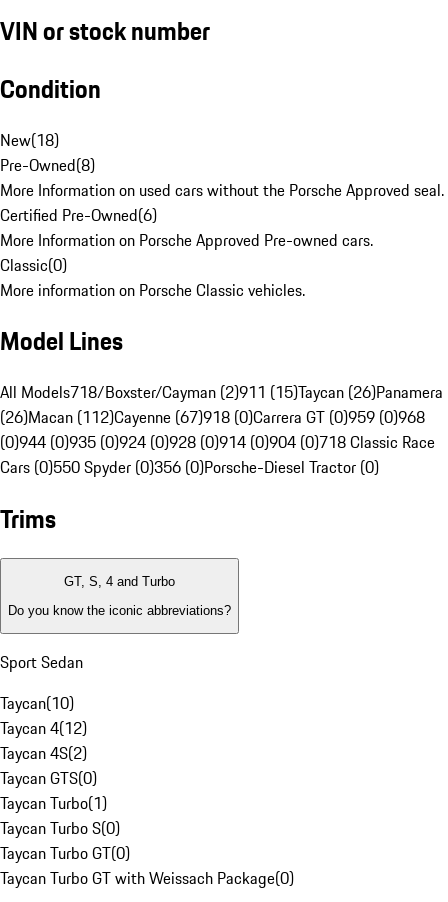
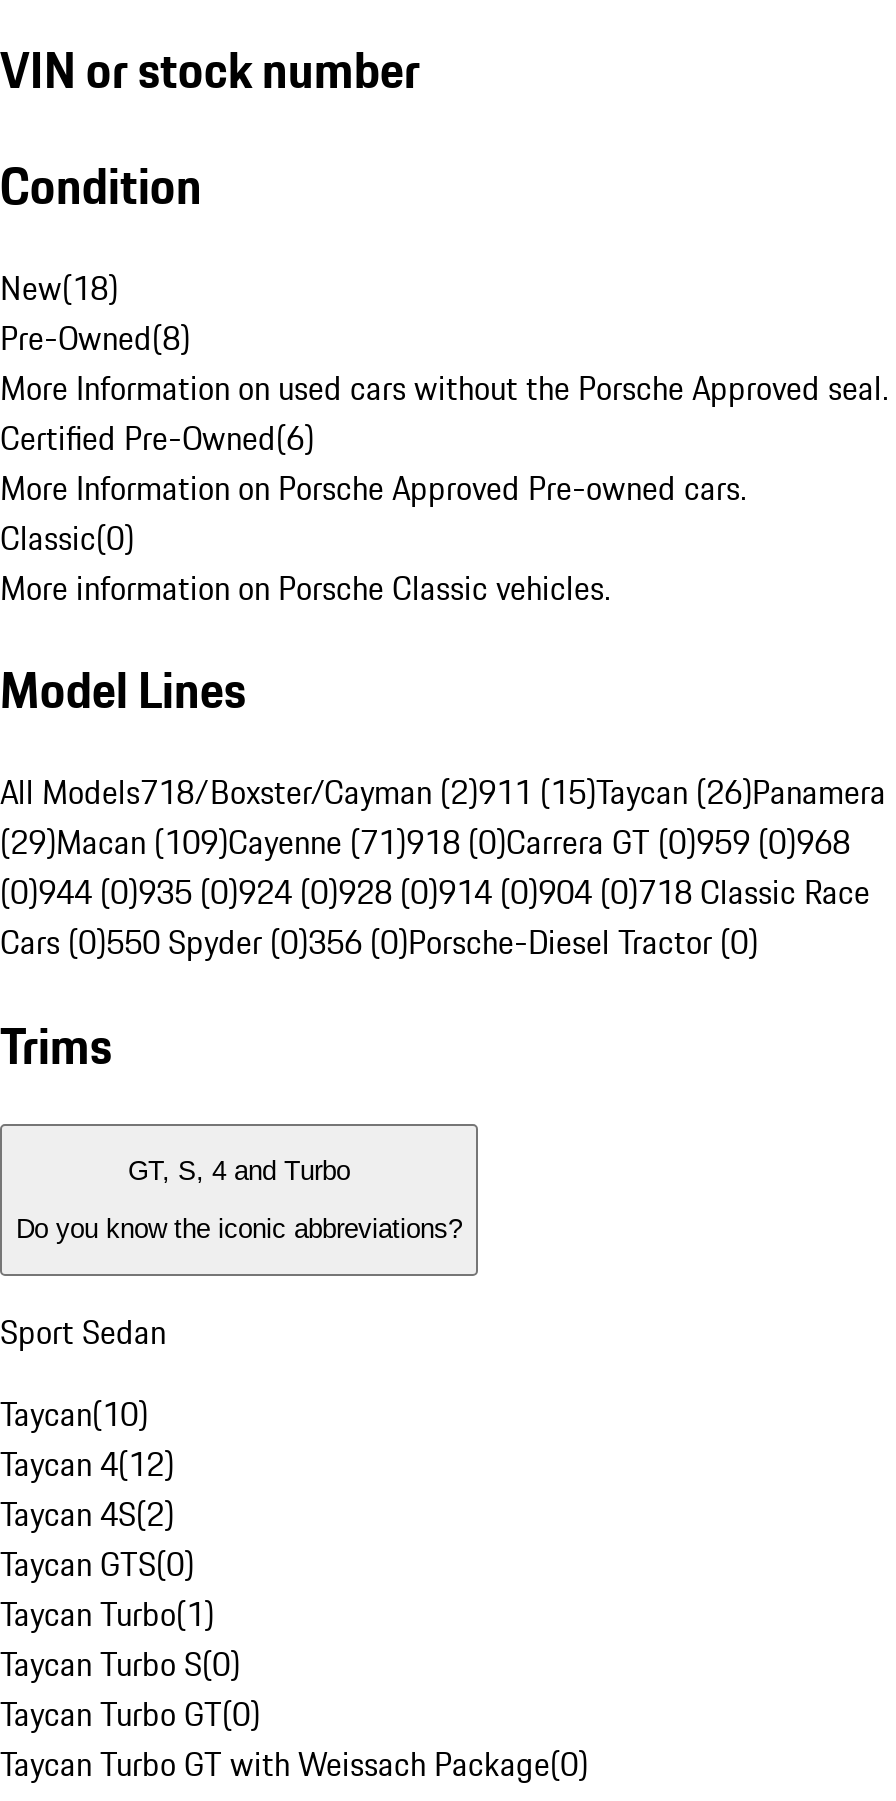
- (26)Macan (112)Cayenne (67)918 (0)Carrera GT (0)959 (0)968
+ (29)Macan (109)Cayenne (71)918 (0)Carrera GT (0)959 (0)968
